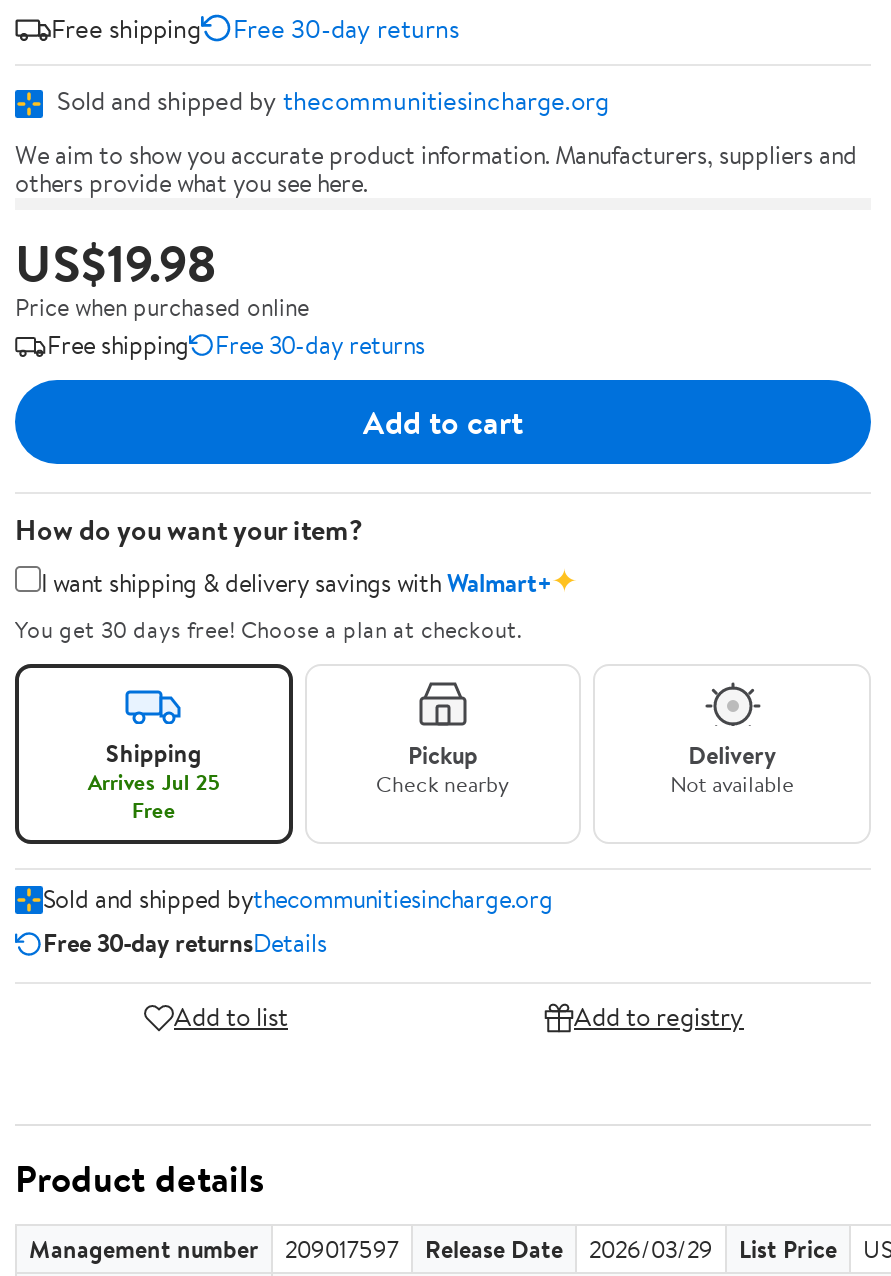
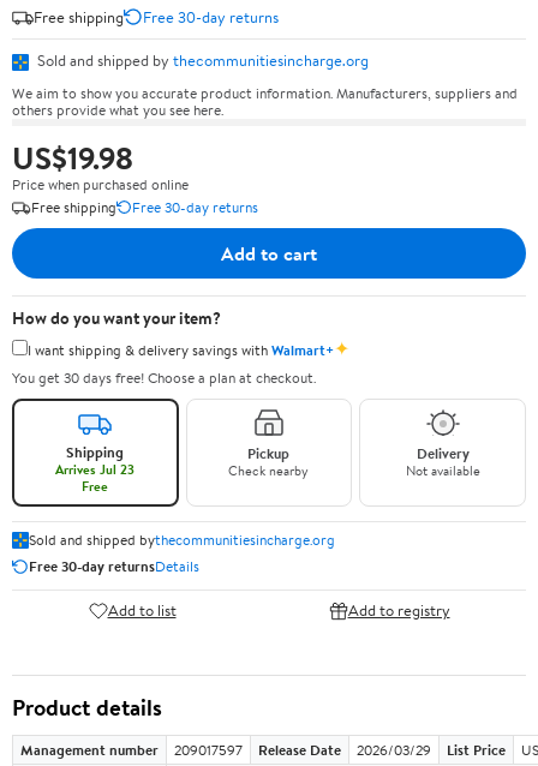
- Arrives Jul 25
+ Arrives Jul 23
